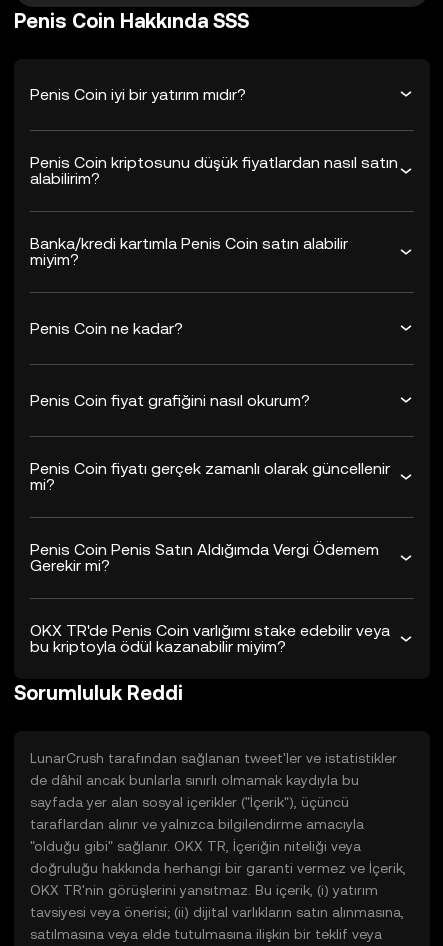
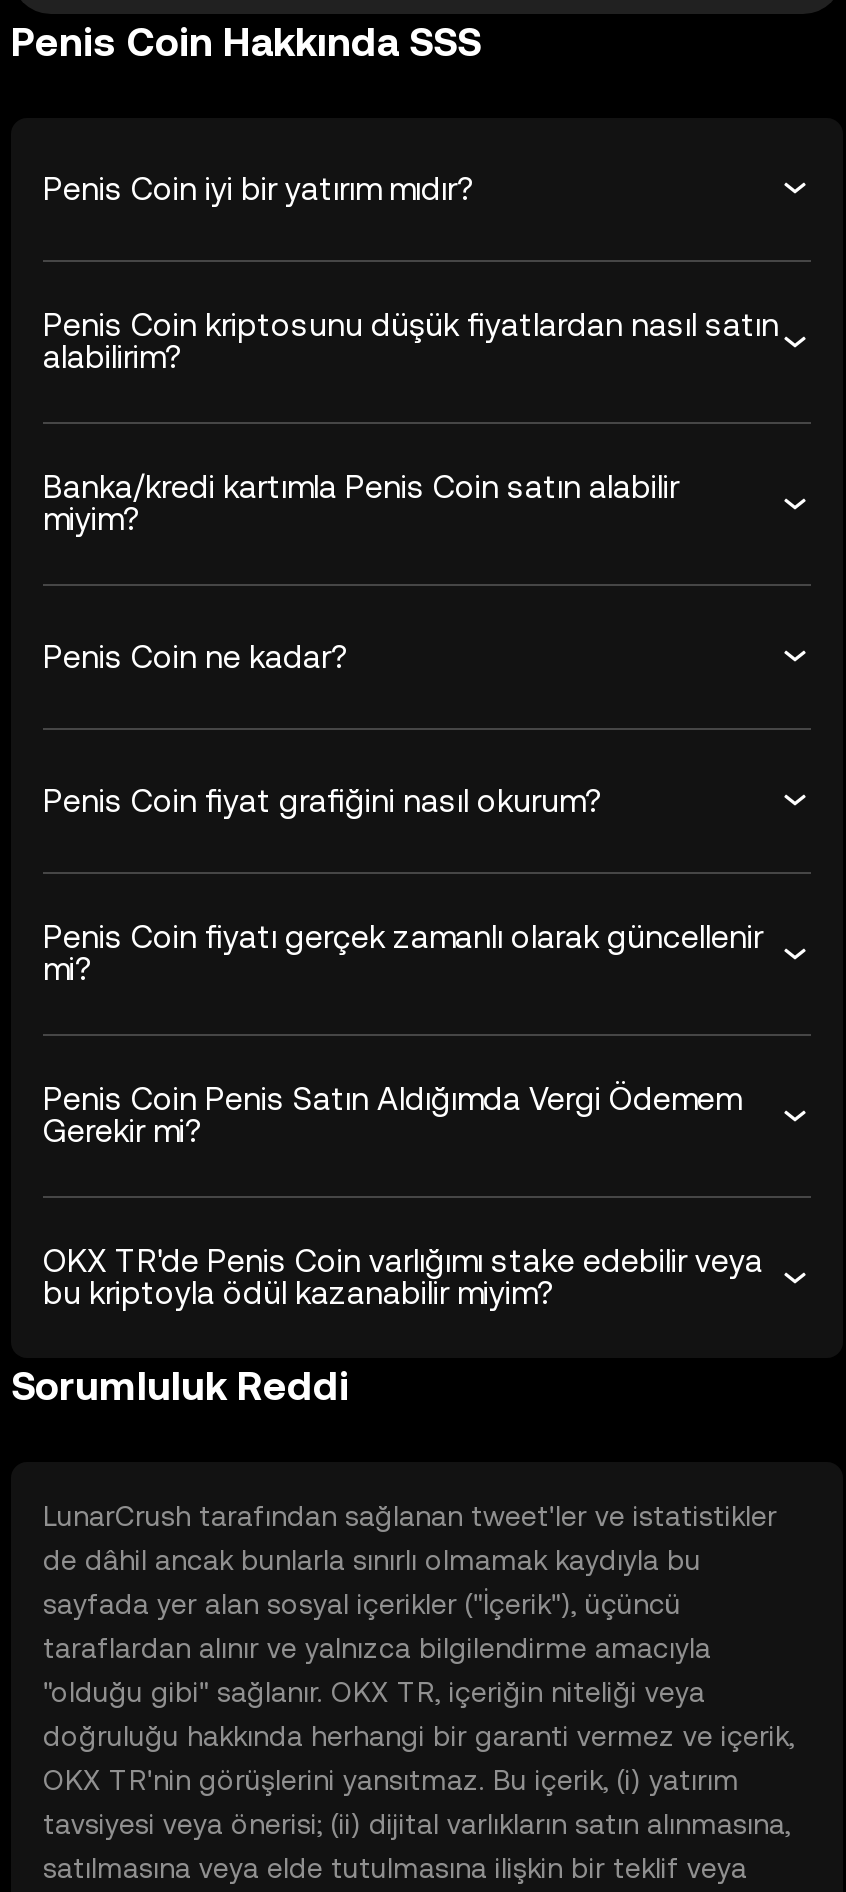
- "olduğu gibi" sağlanır. OKX TR, İçeriğin niteliği veya
+ "olduğu gibi" sağlanır. OKX TR, içeriğin niteliği veya

- doğruluğu hakkında herhangi bir garanti vermez ve İçerik,
+ doğruluğu hakkında herhangi bir garanti vermez ve içerik,
